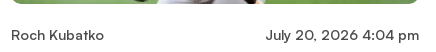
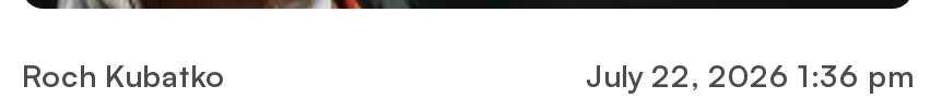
- July 20, 2026 4:04 pm
+ July 22, 2026 1:36 pm
